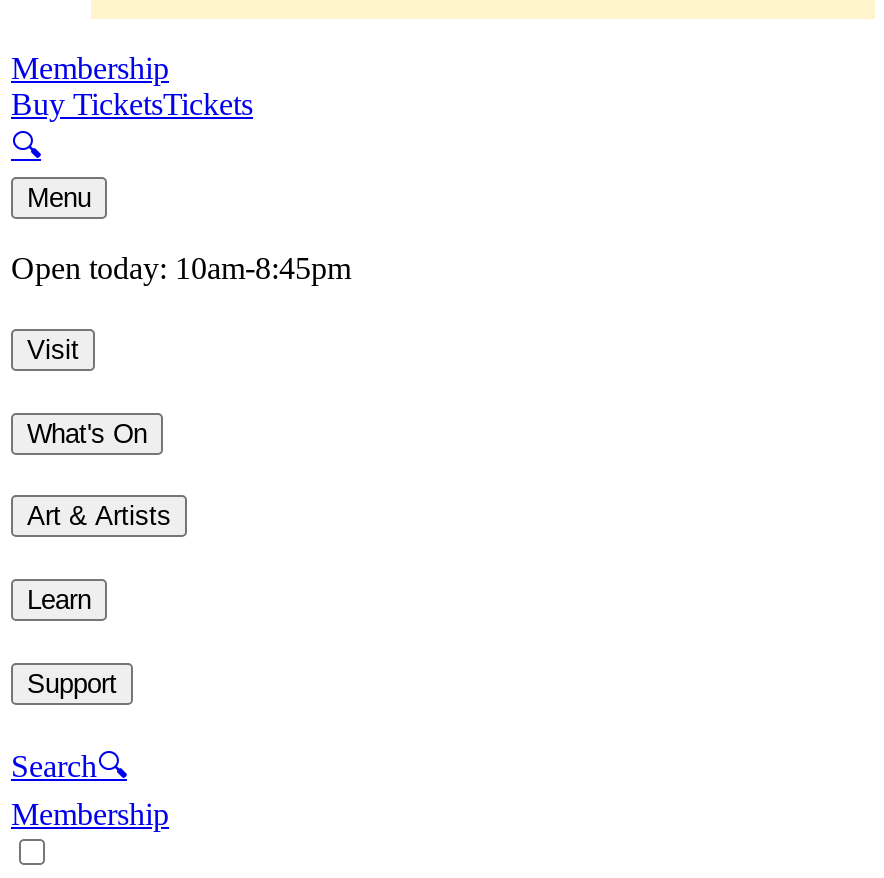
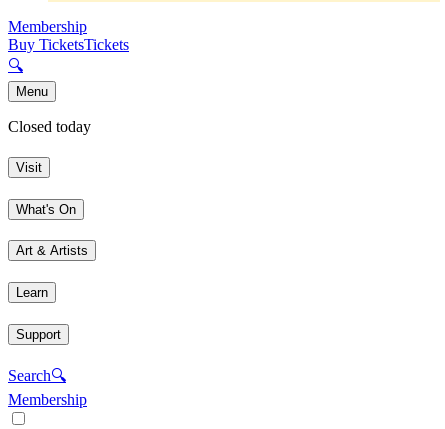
- Open today: 10am-8:45pm
+ Closed today
